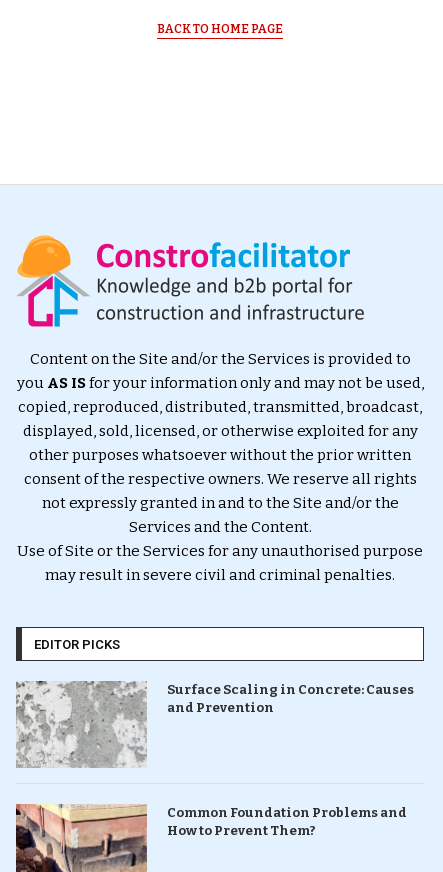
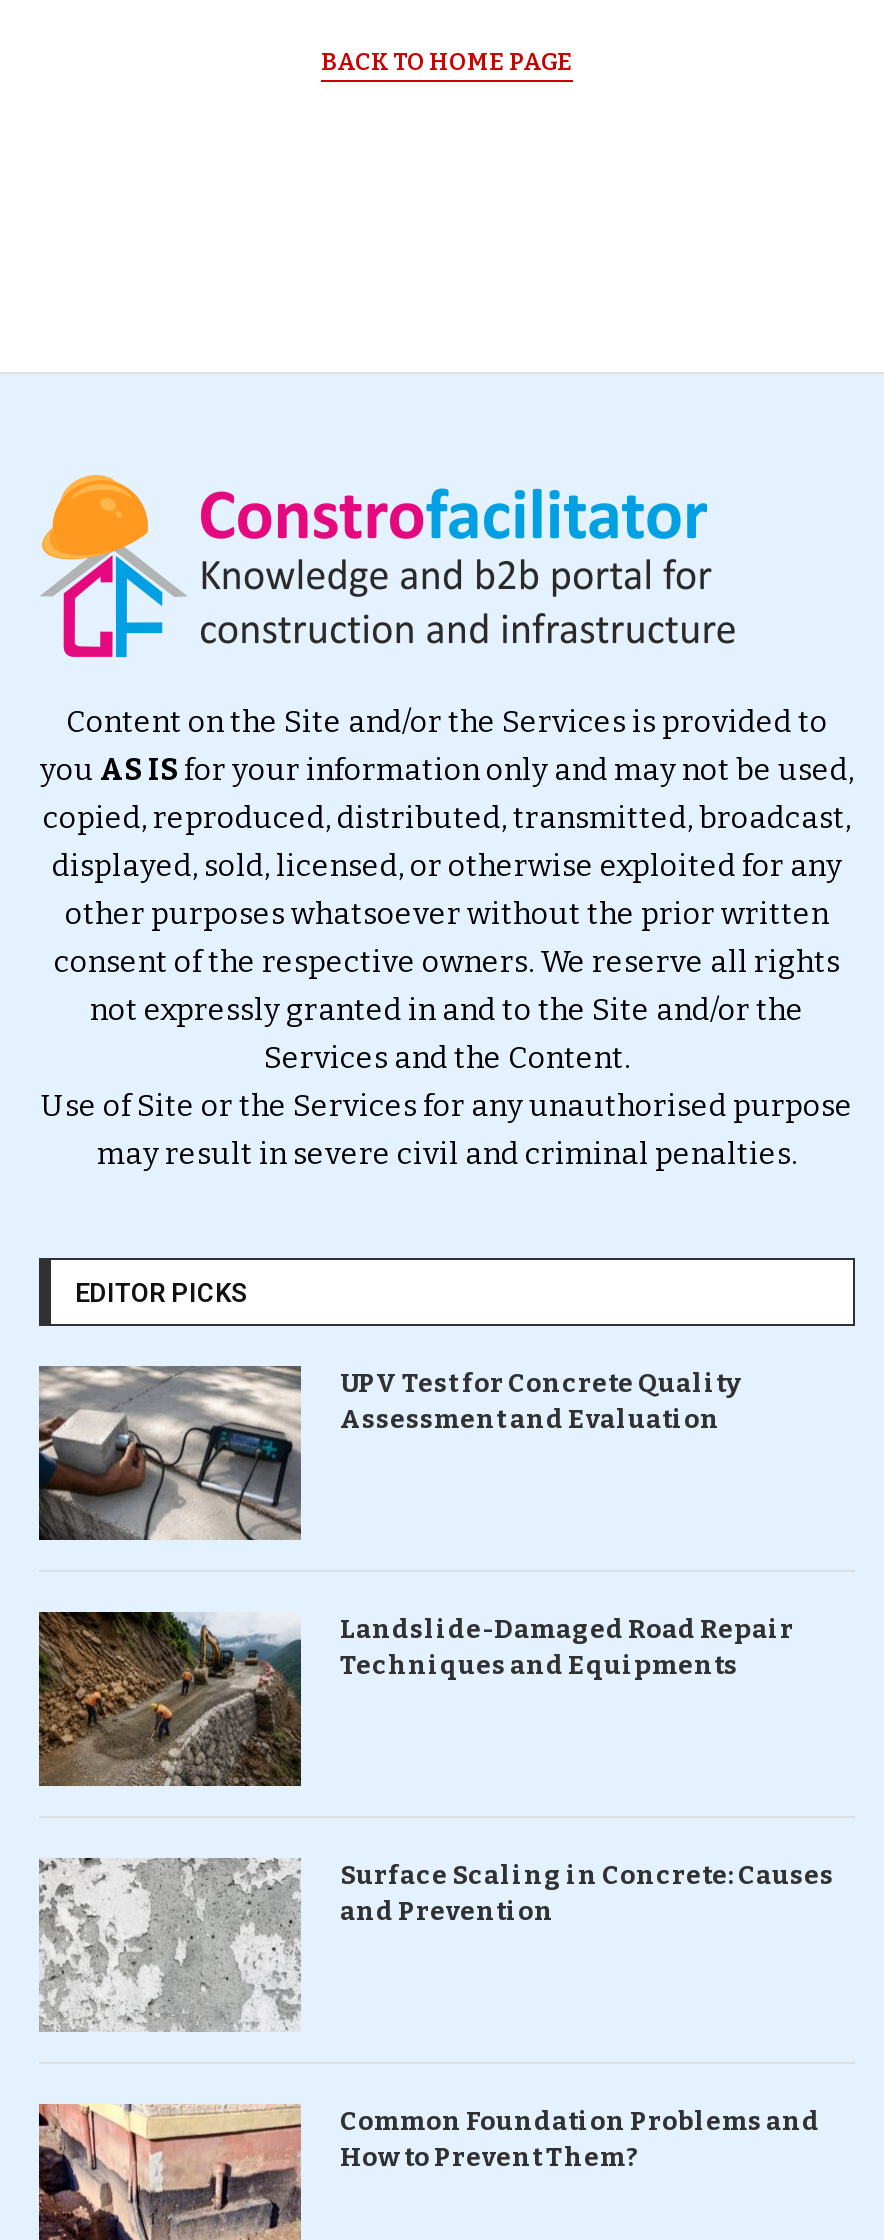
+ [image]
+ UPV Test for Concrete Quality
+ Assessment and Evaluation

+ [image]
+ Landslide-Damaged Road Repair
+ Techniques and Equipments
